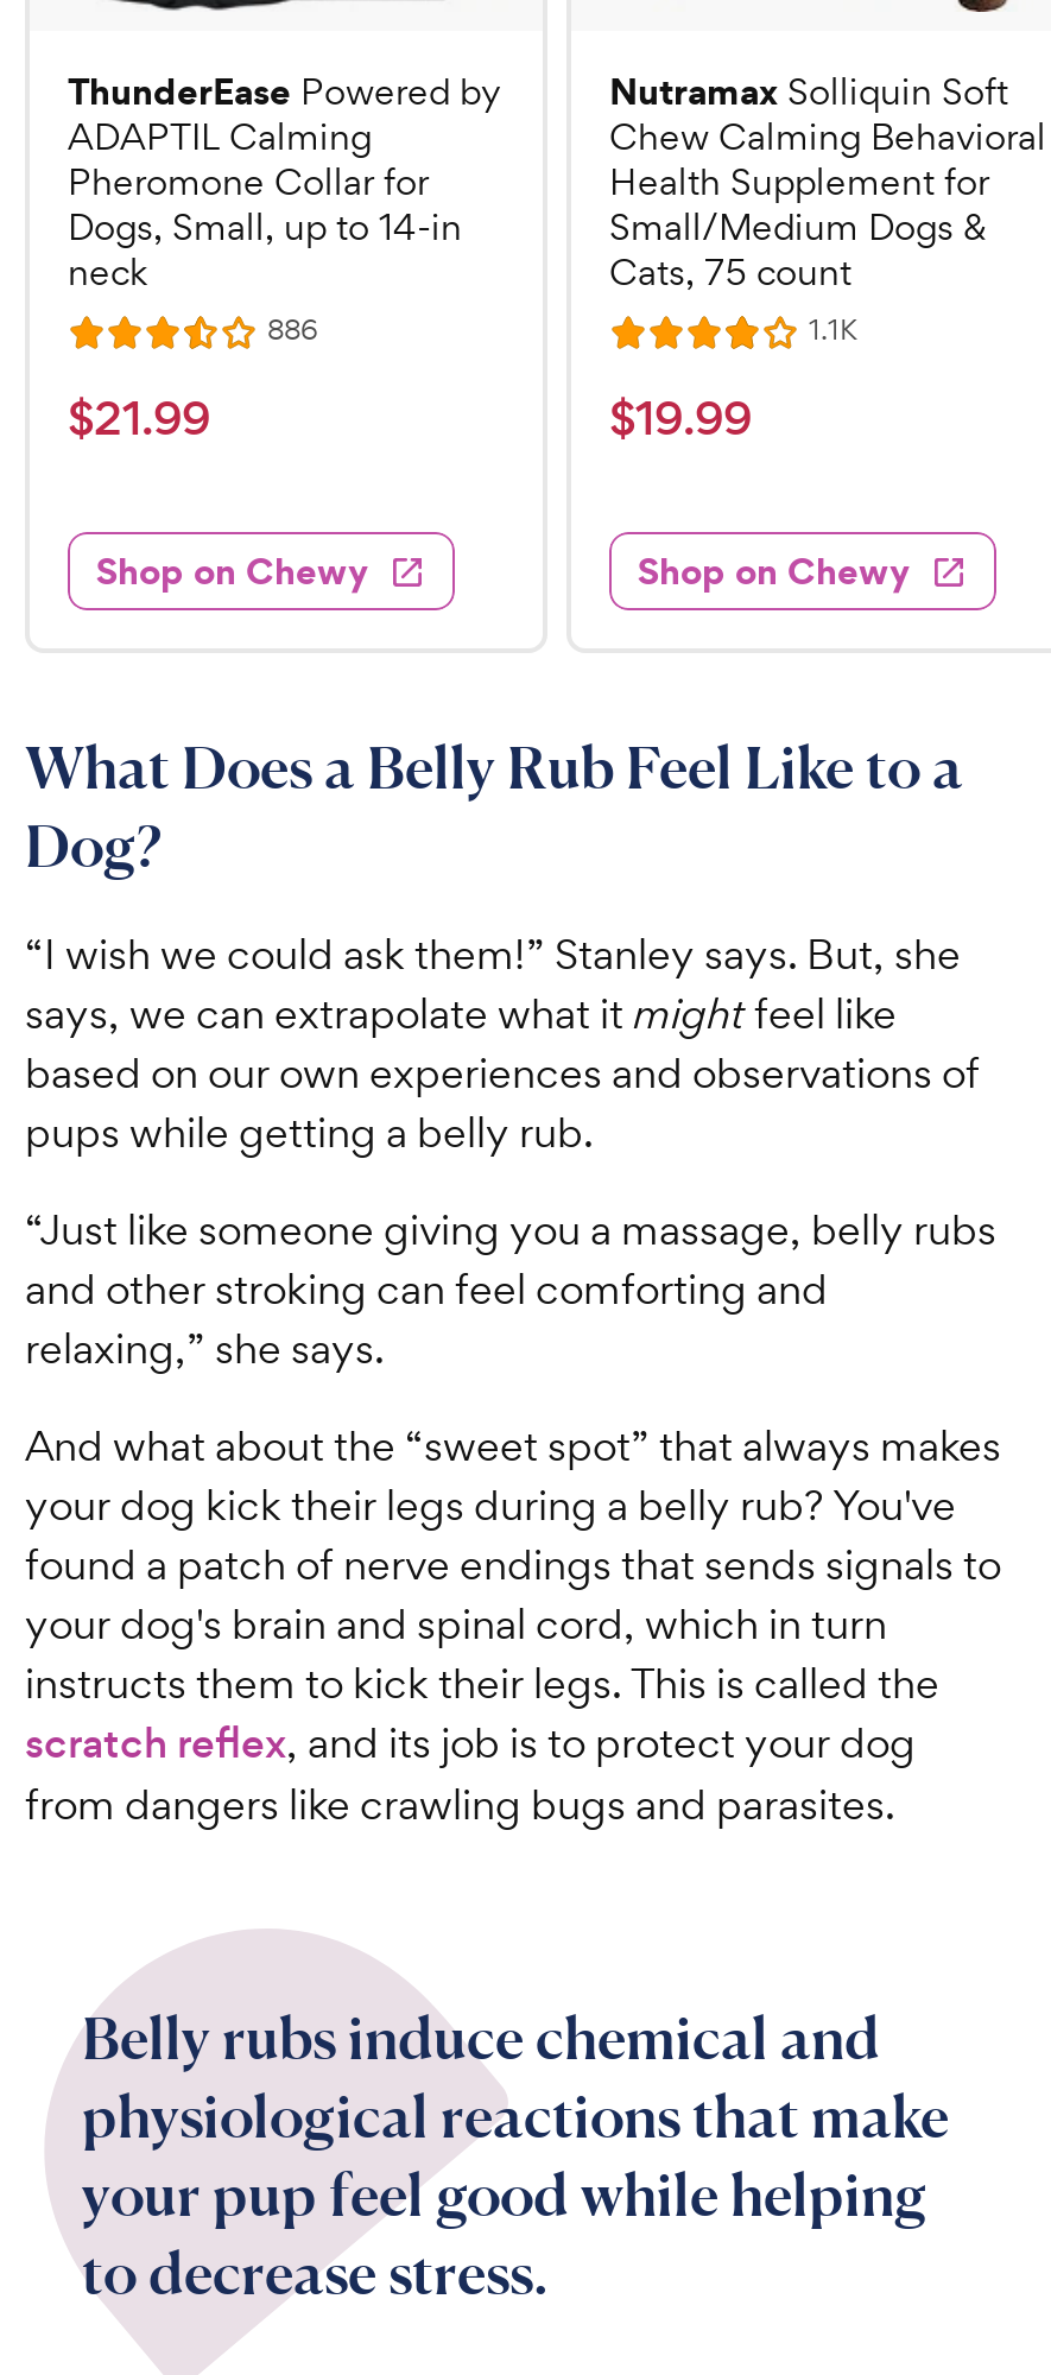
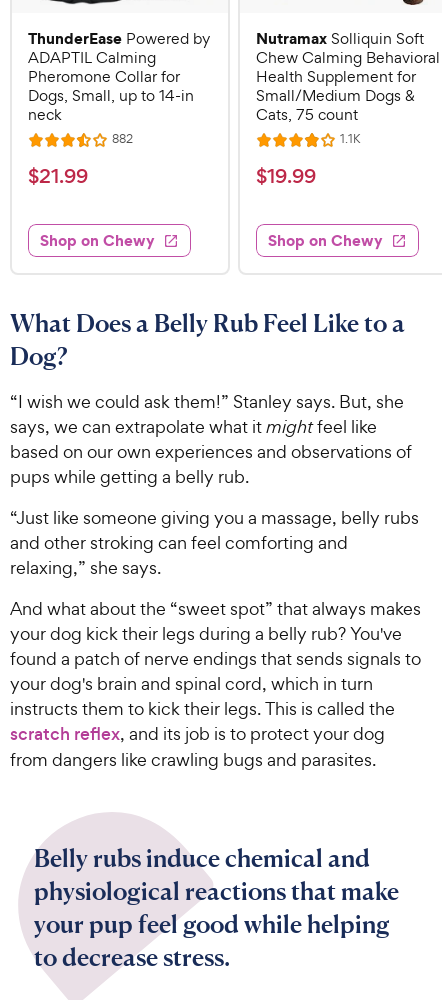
- 886 R
+ 882 R
